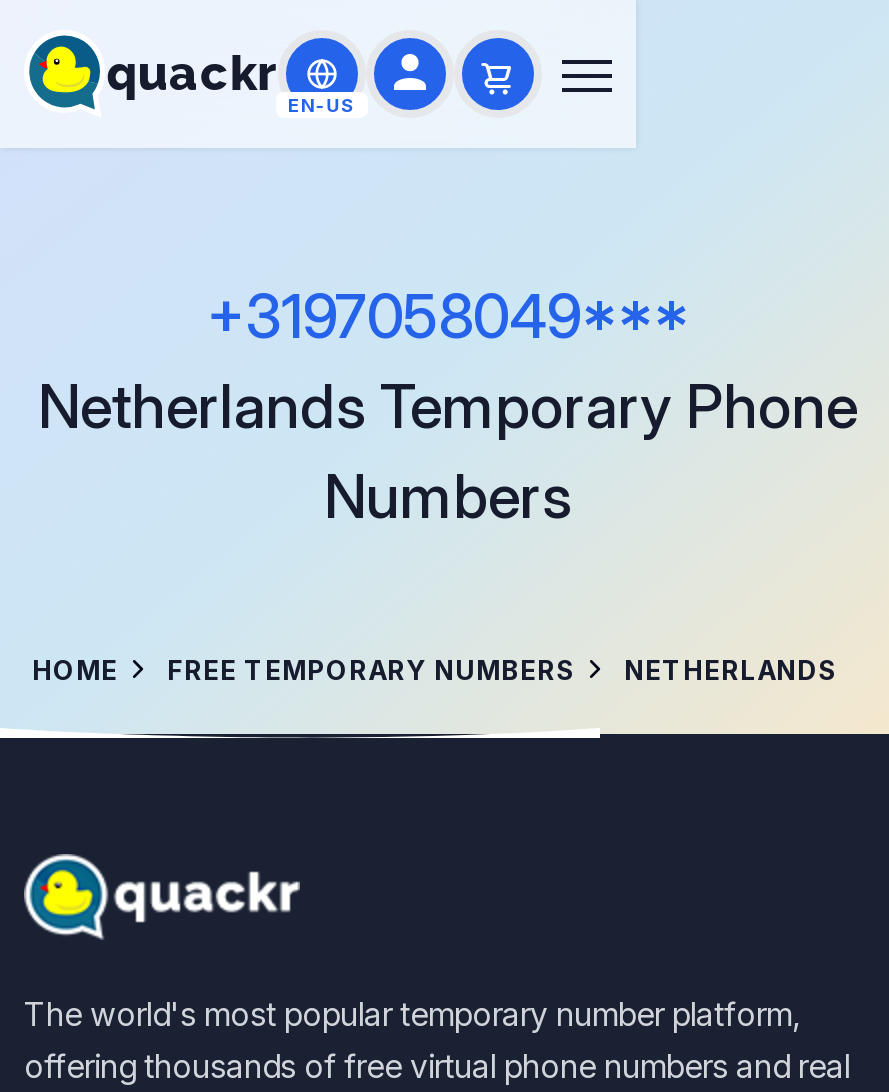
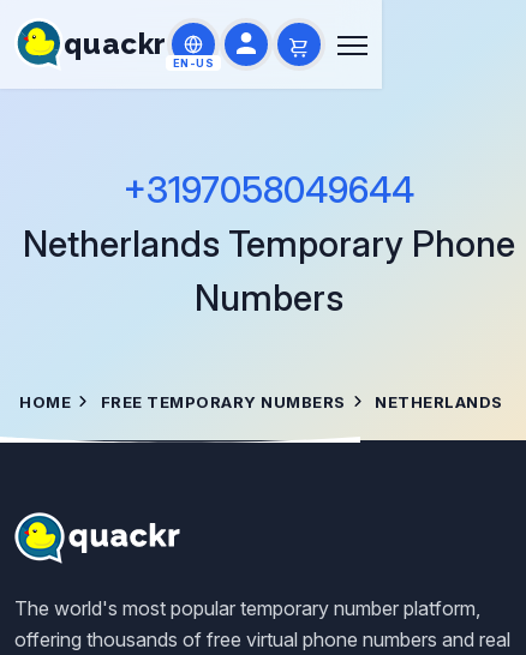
- +3197058049***
+ +3197058049644
